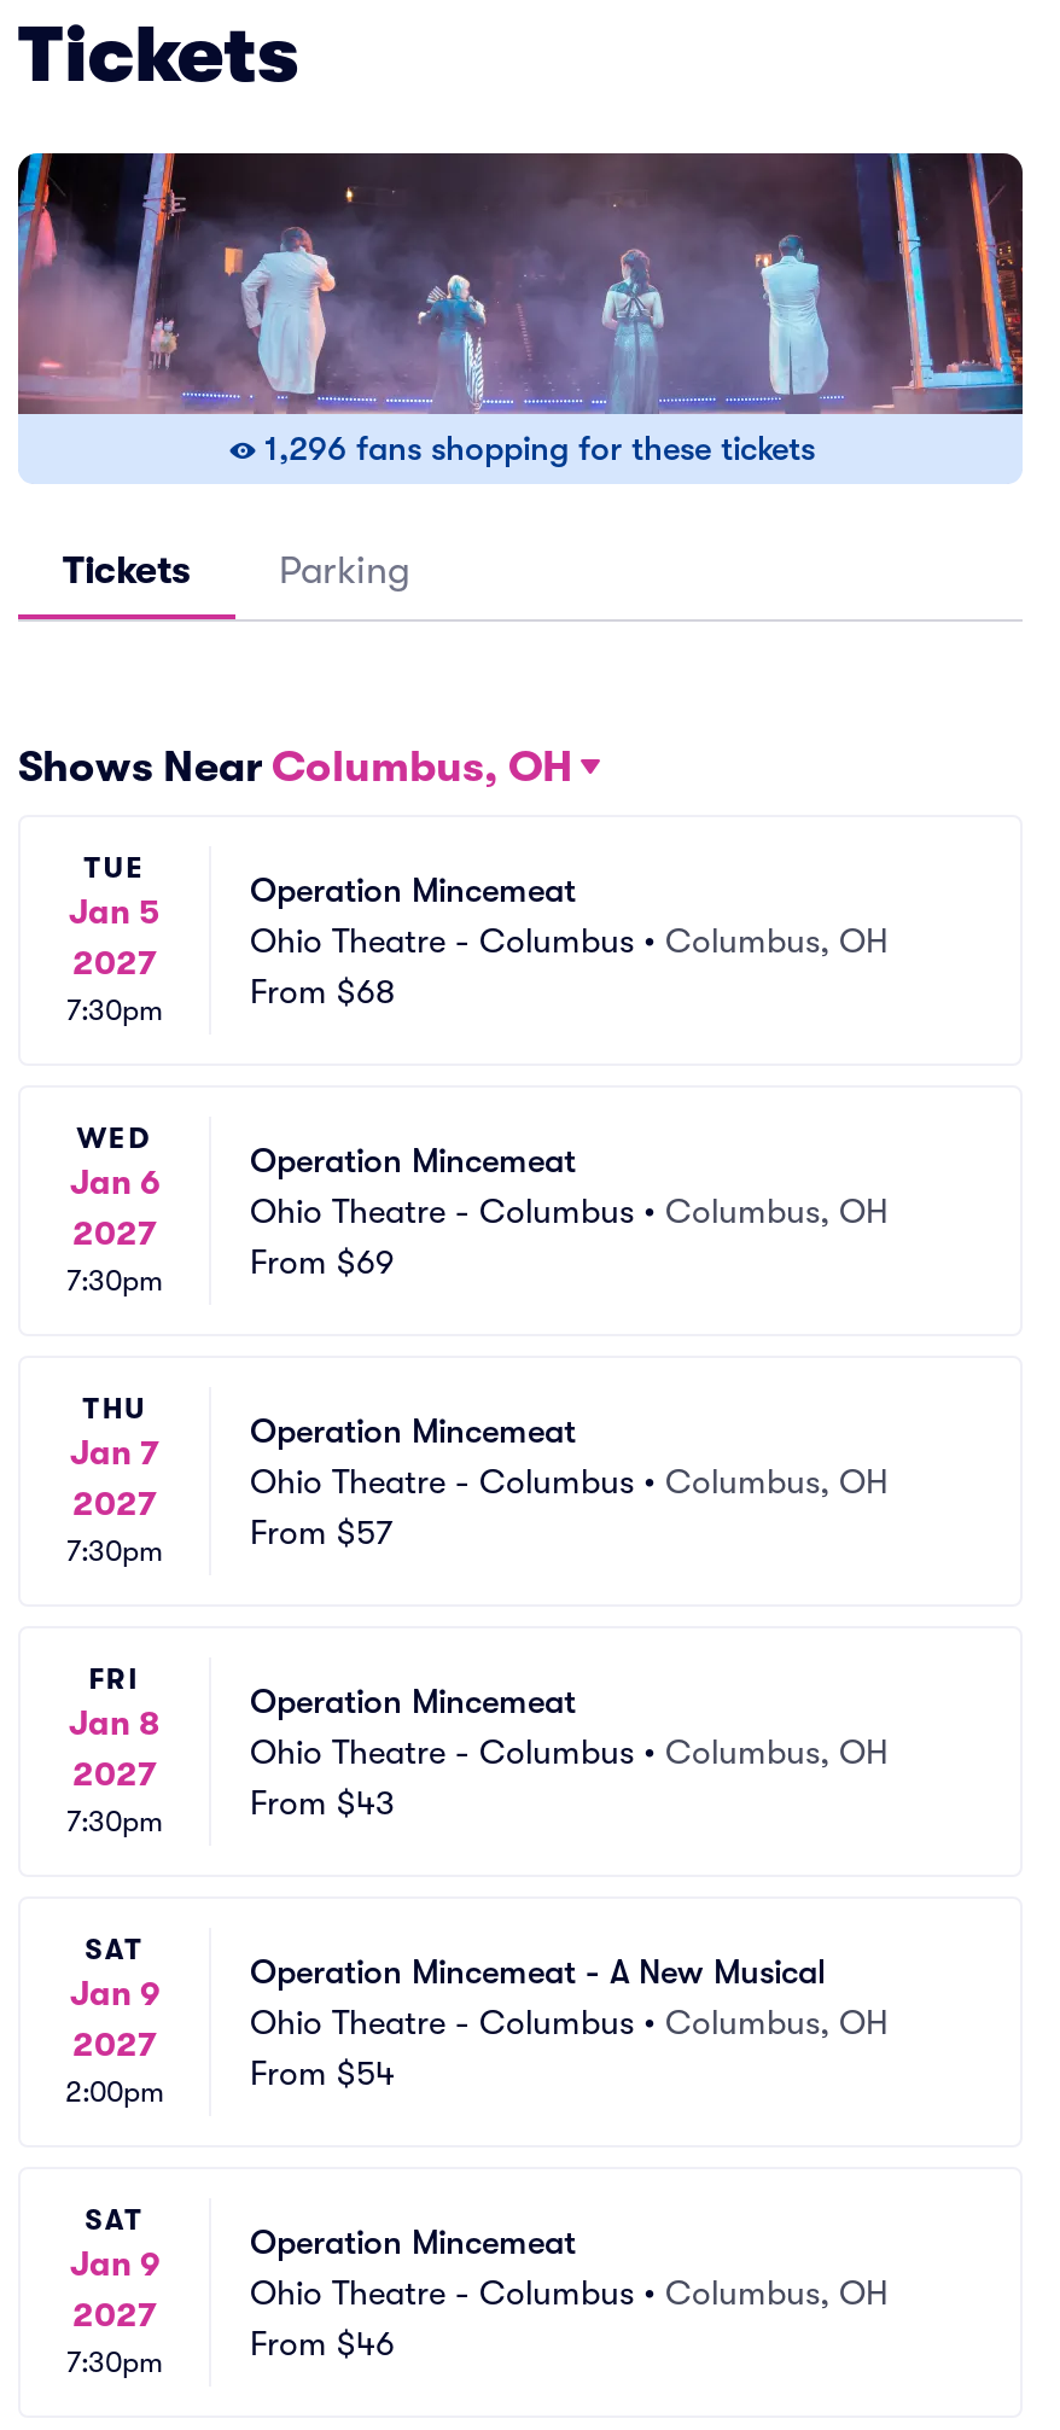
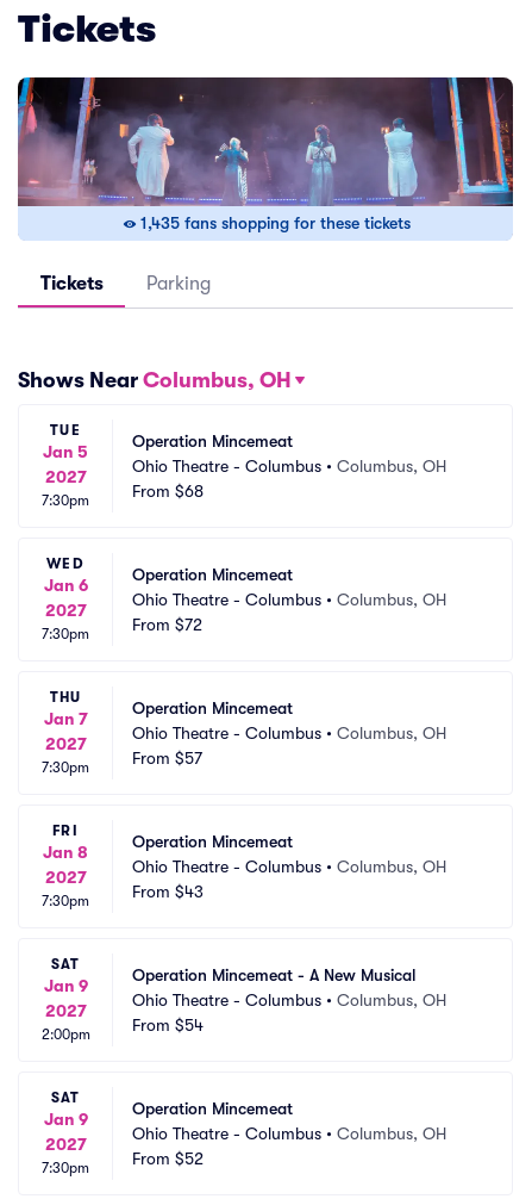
- 1,296 fans shopping for these tickets
+ 1,435 fans shopping for these tickets

- From $69
+ From $72

- From $46
+ From $52
